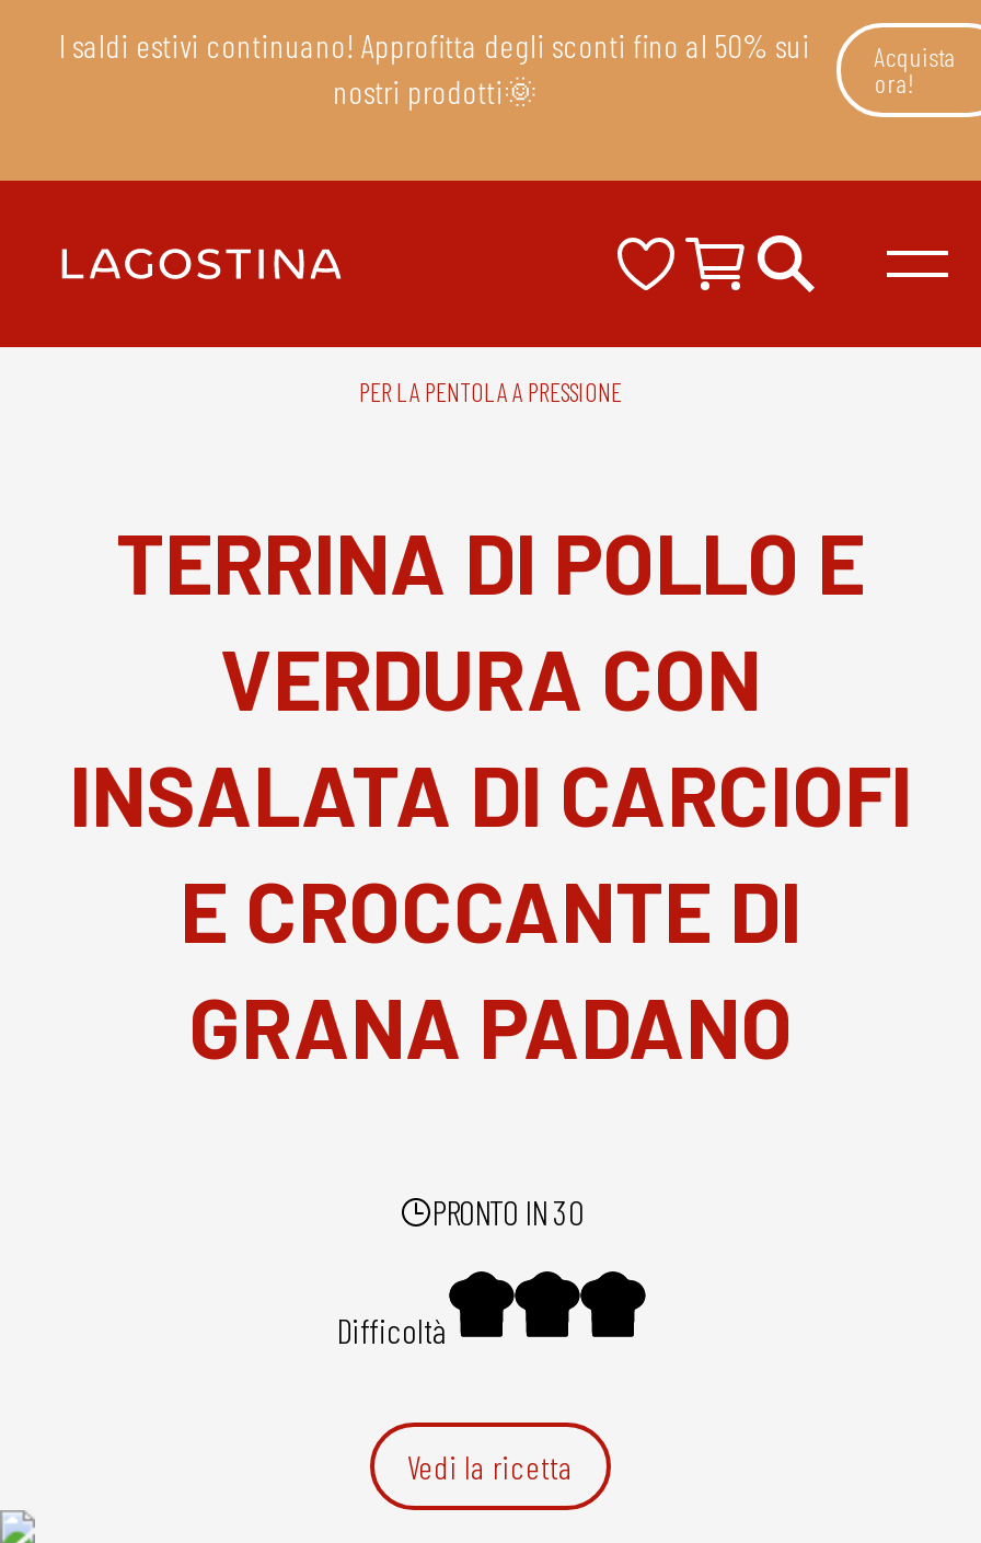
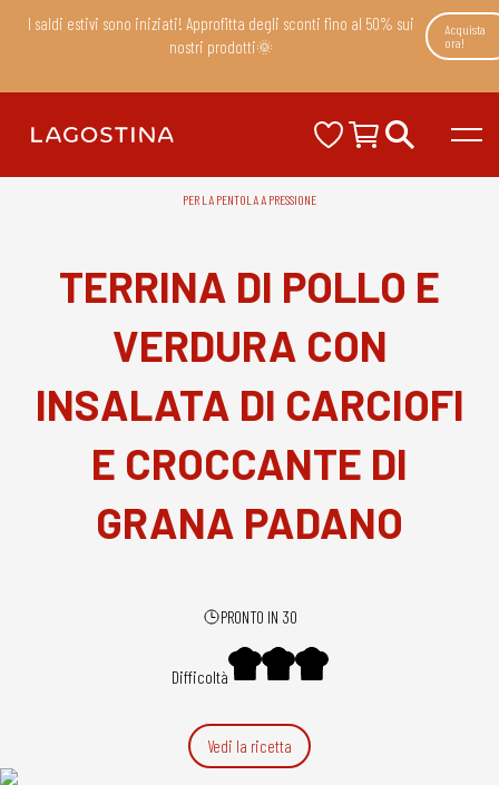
- I saldi estivi continuano! Approfitta degli sconti fino al 50% sui
+ I saldi estivi sono iniziati! Approfitta degli sconti fino al 50% sui
